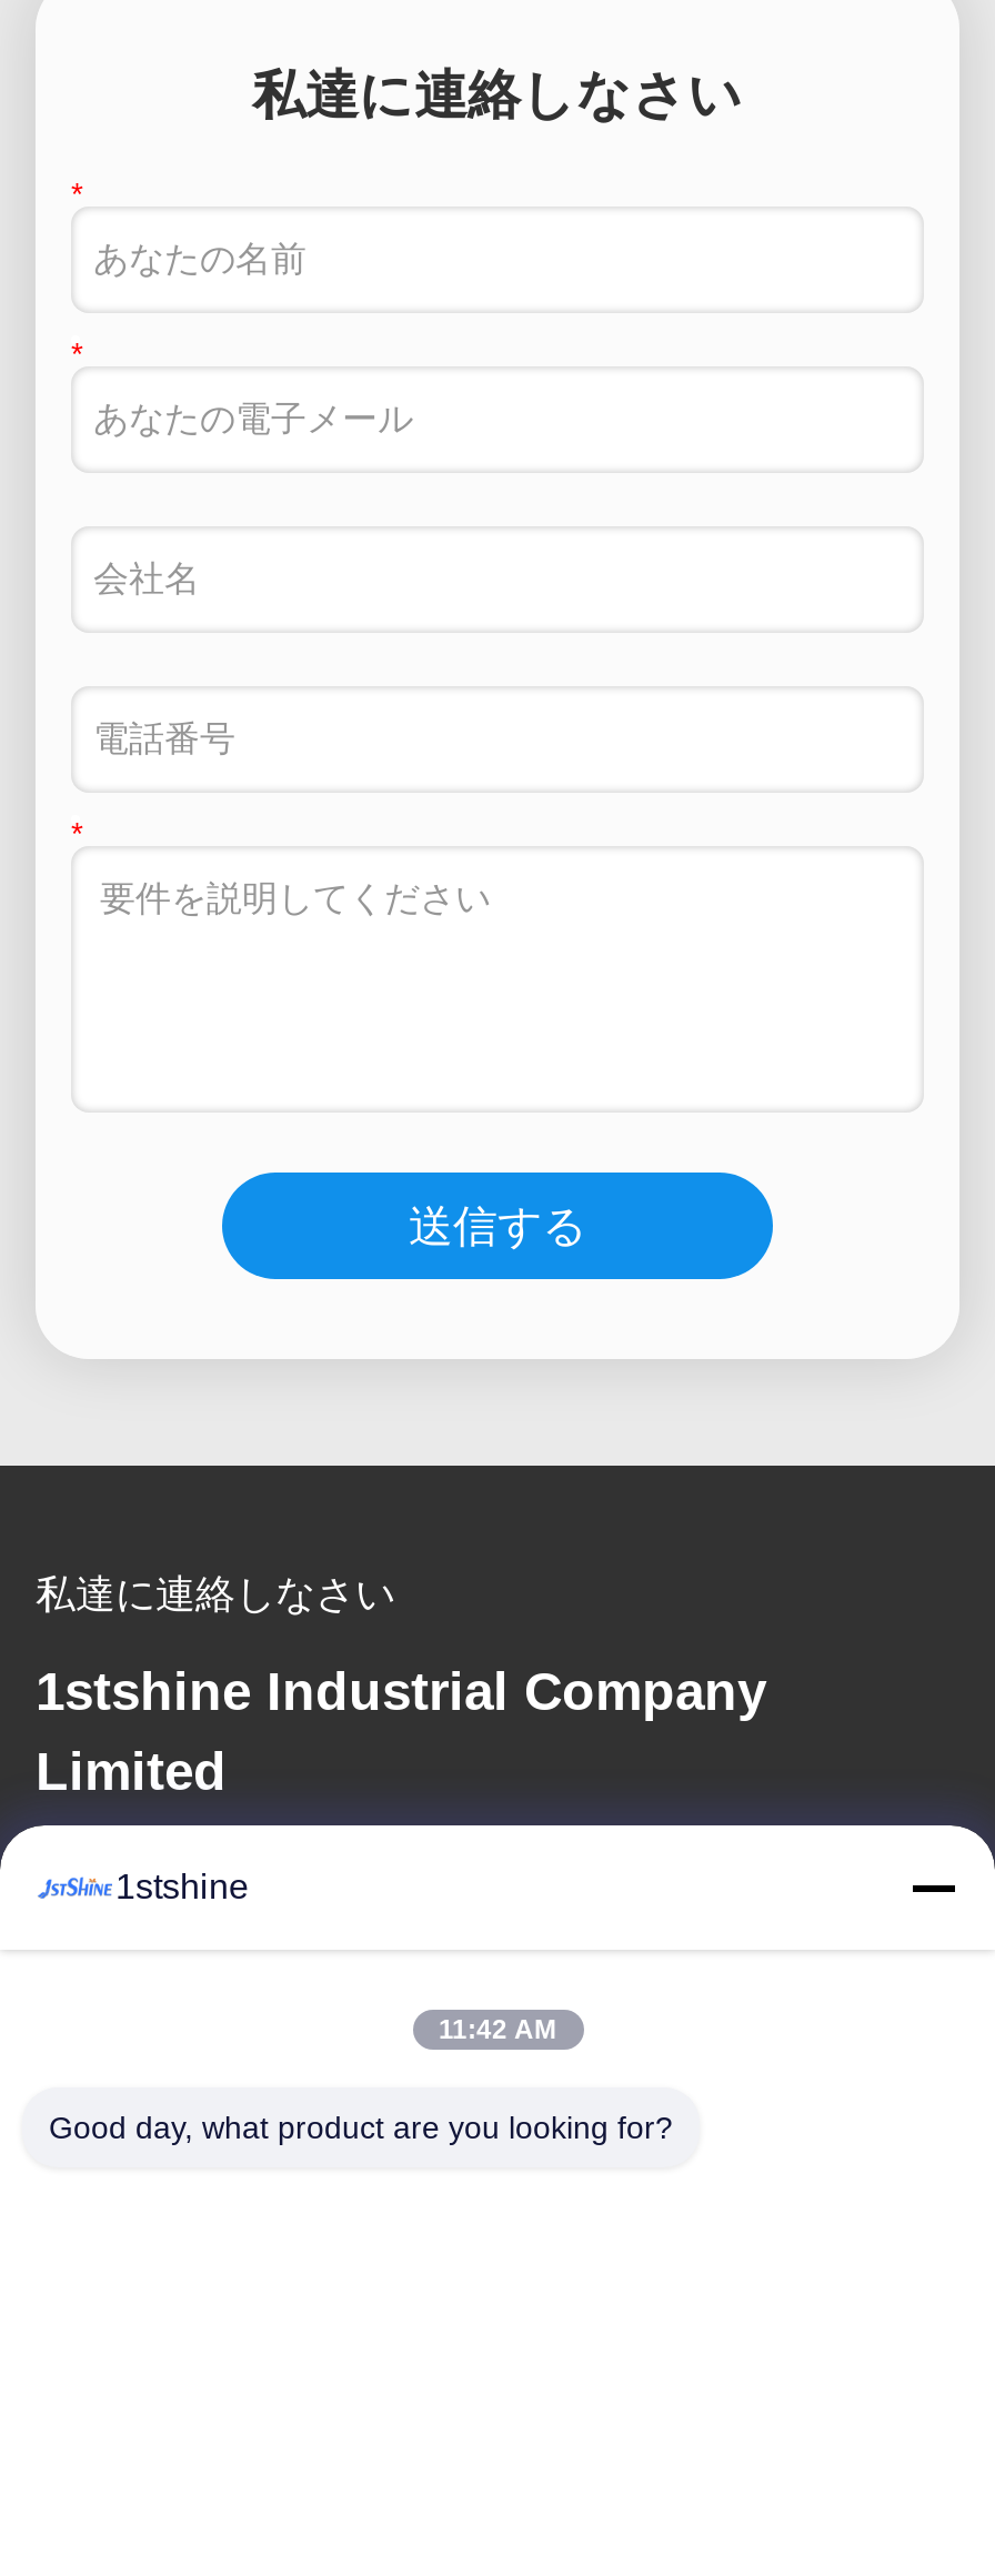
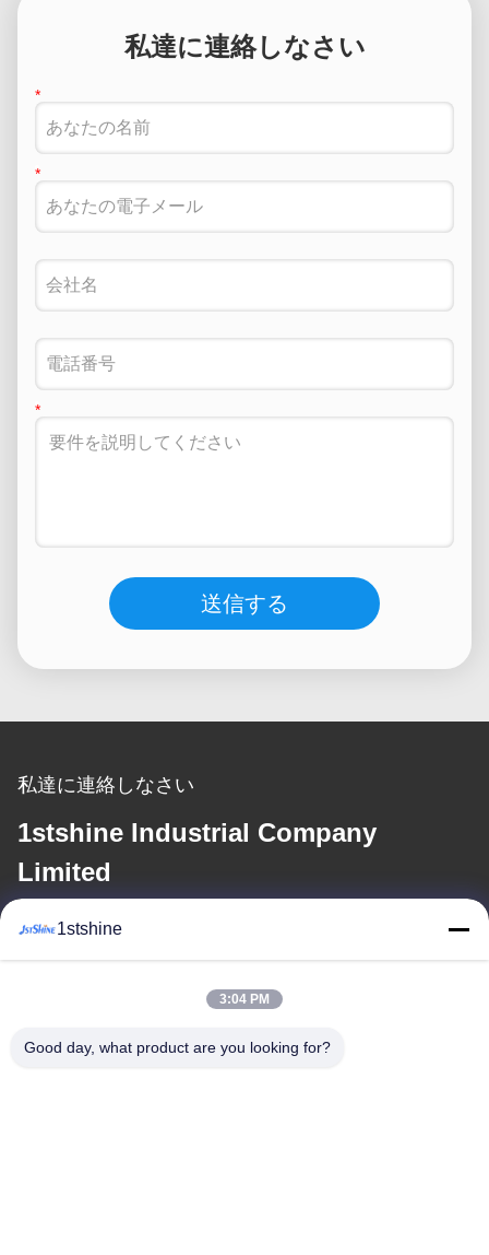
- 11:42 AM
+ 3:04 PM
